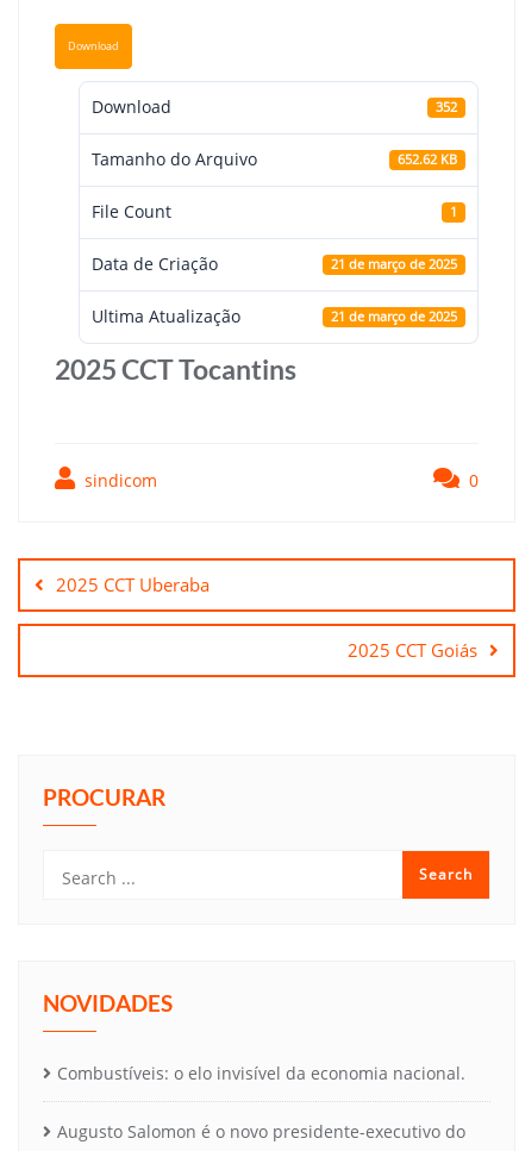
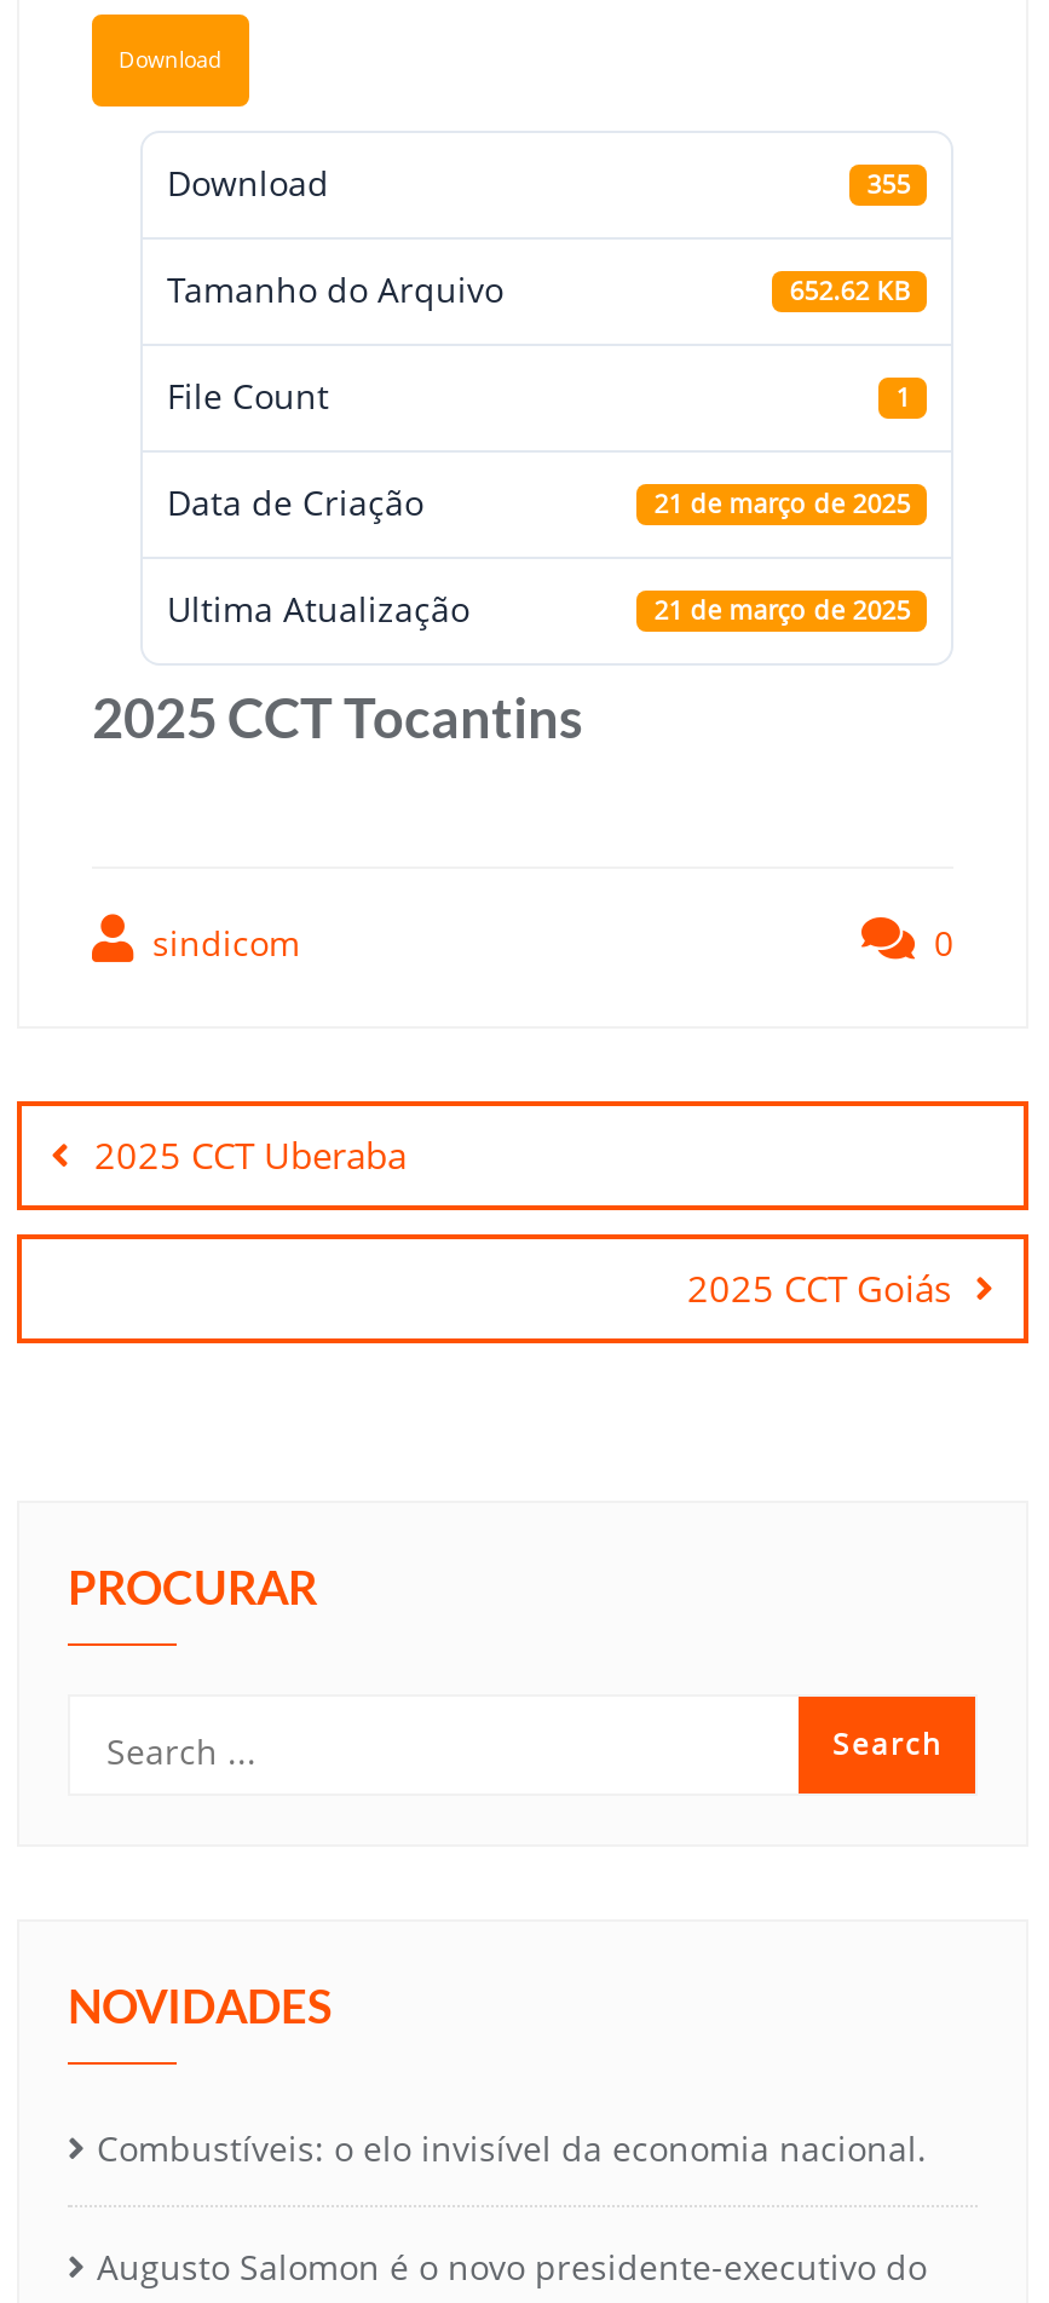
- 352
+ 355
